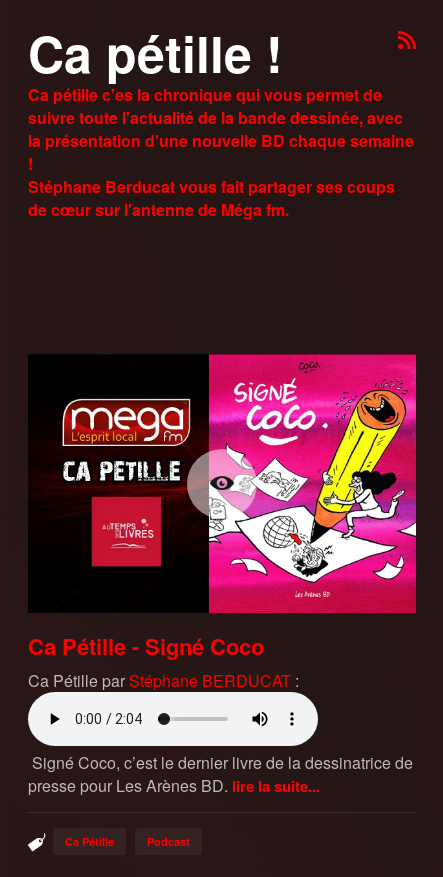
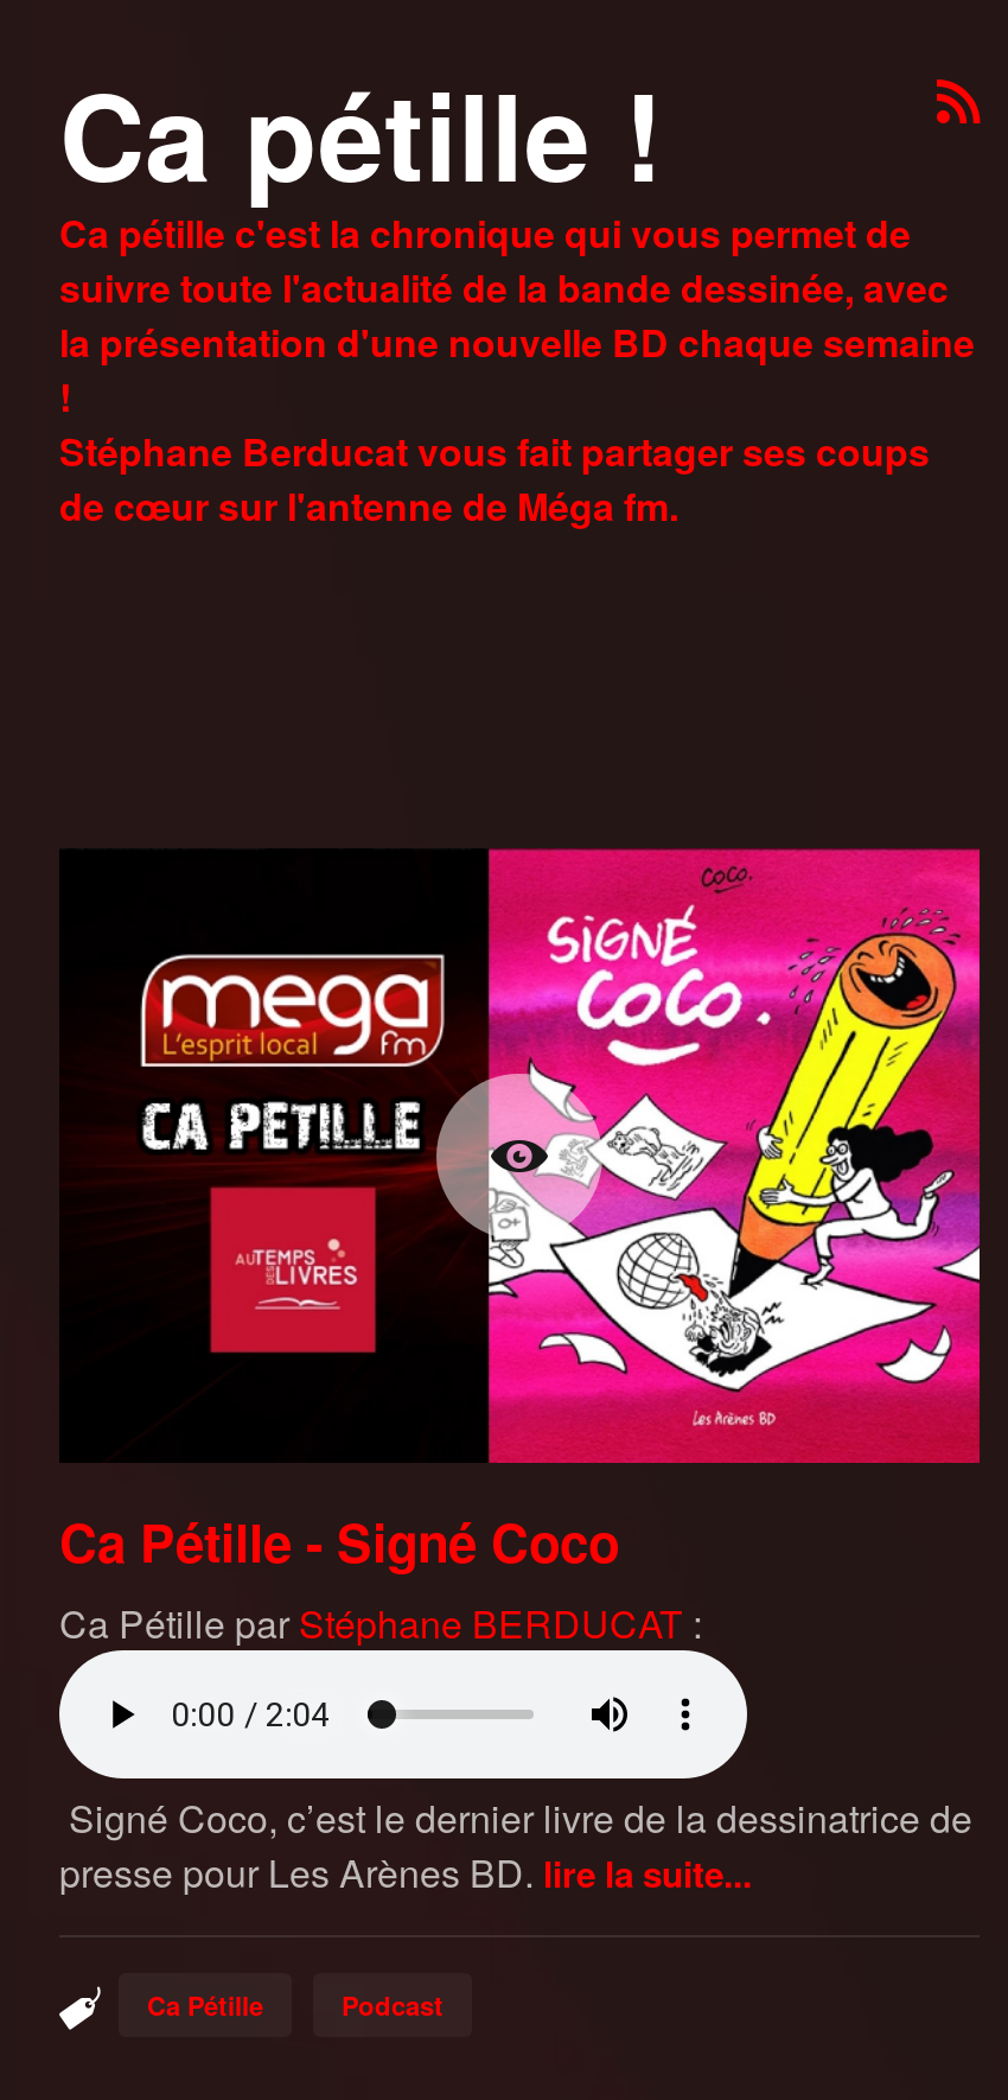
- Ca pétille c'es la chronique qui vous permet de
+ Ca pétille c'est la chronique qui vous permet de
